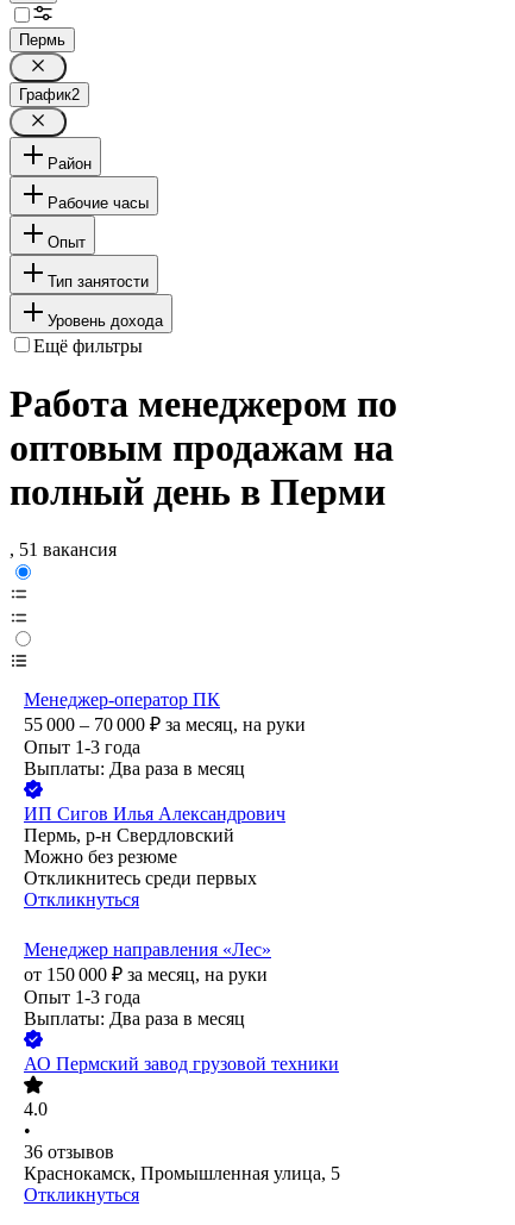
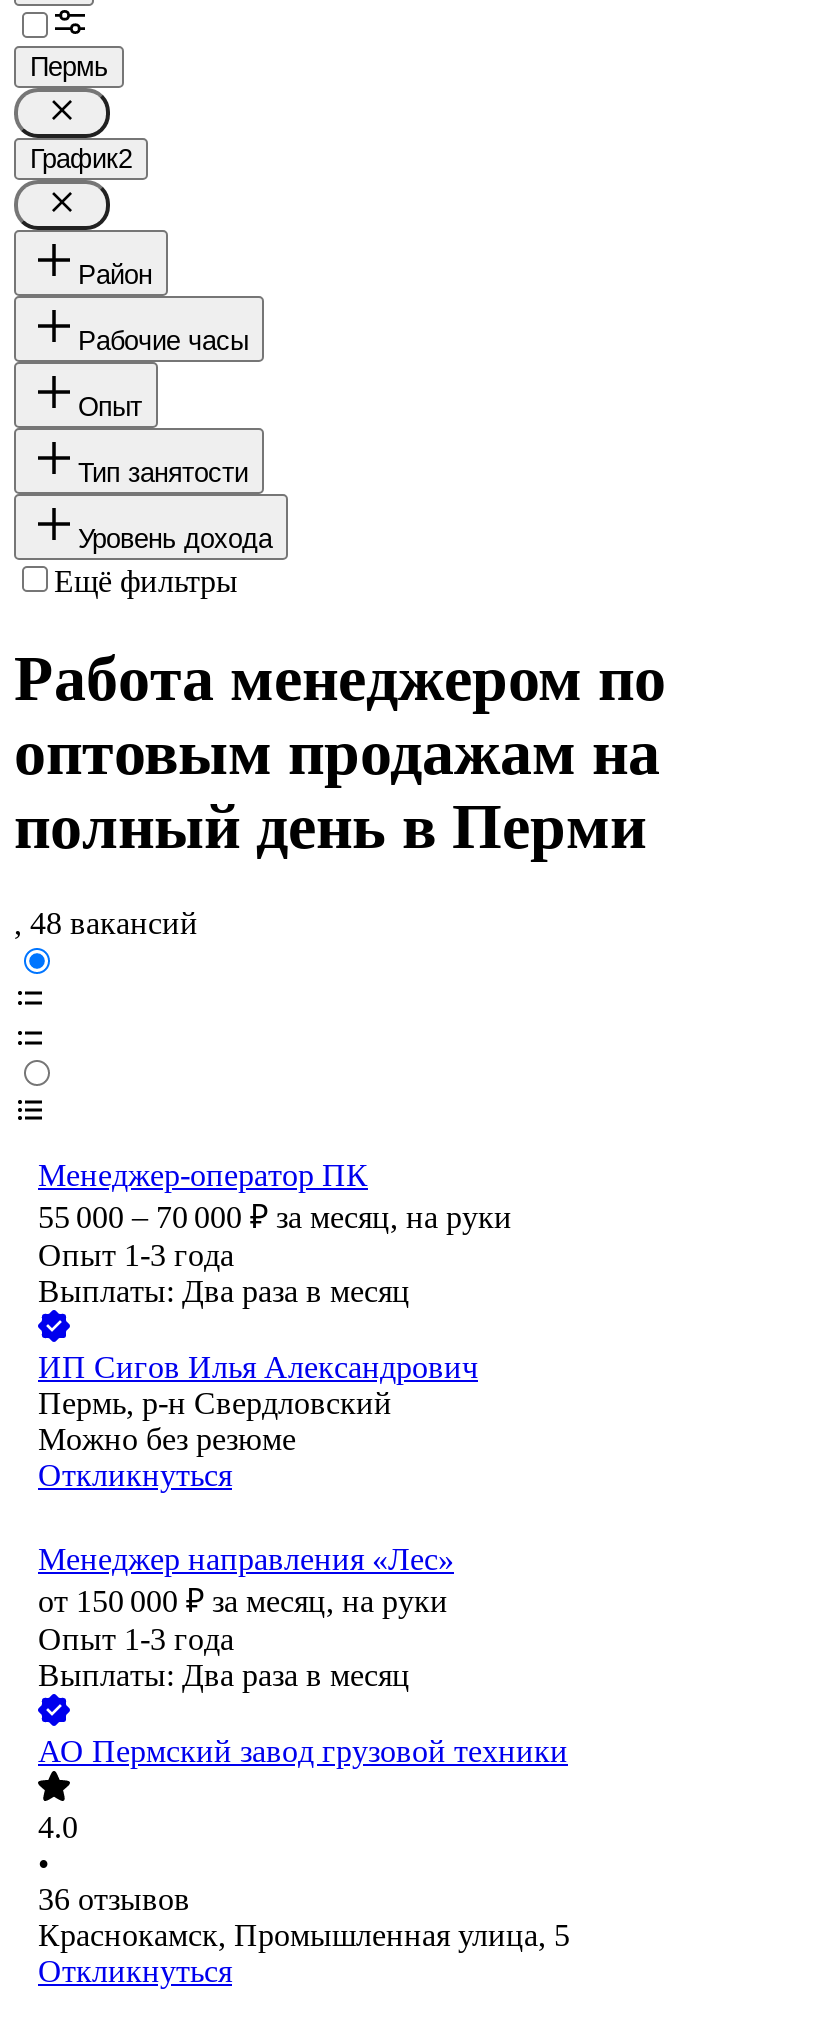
- , 51 вакансия
+ , 48 вакансий

- Откликнитесь среди первых
